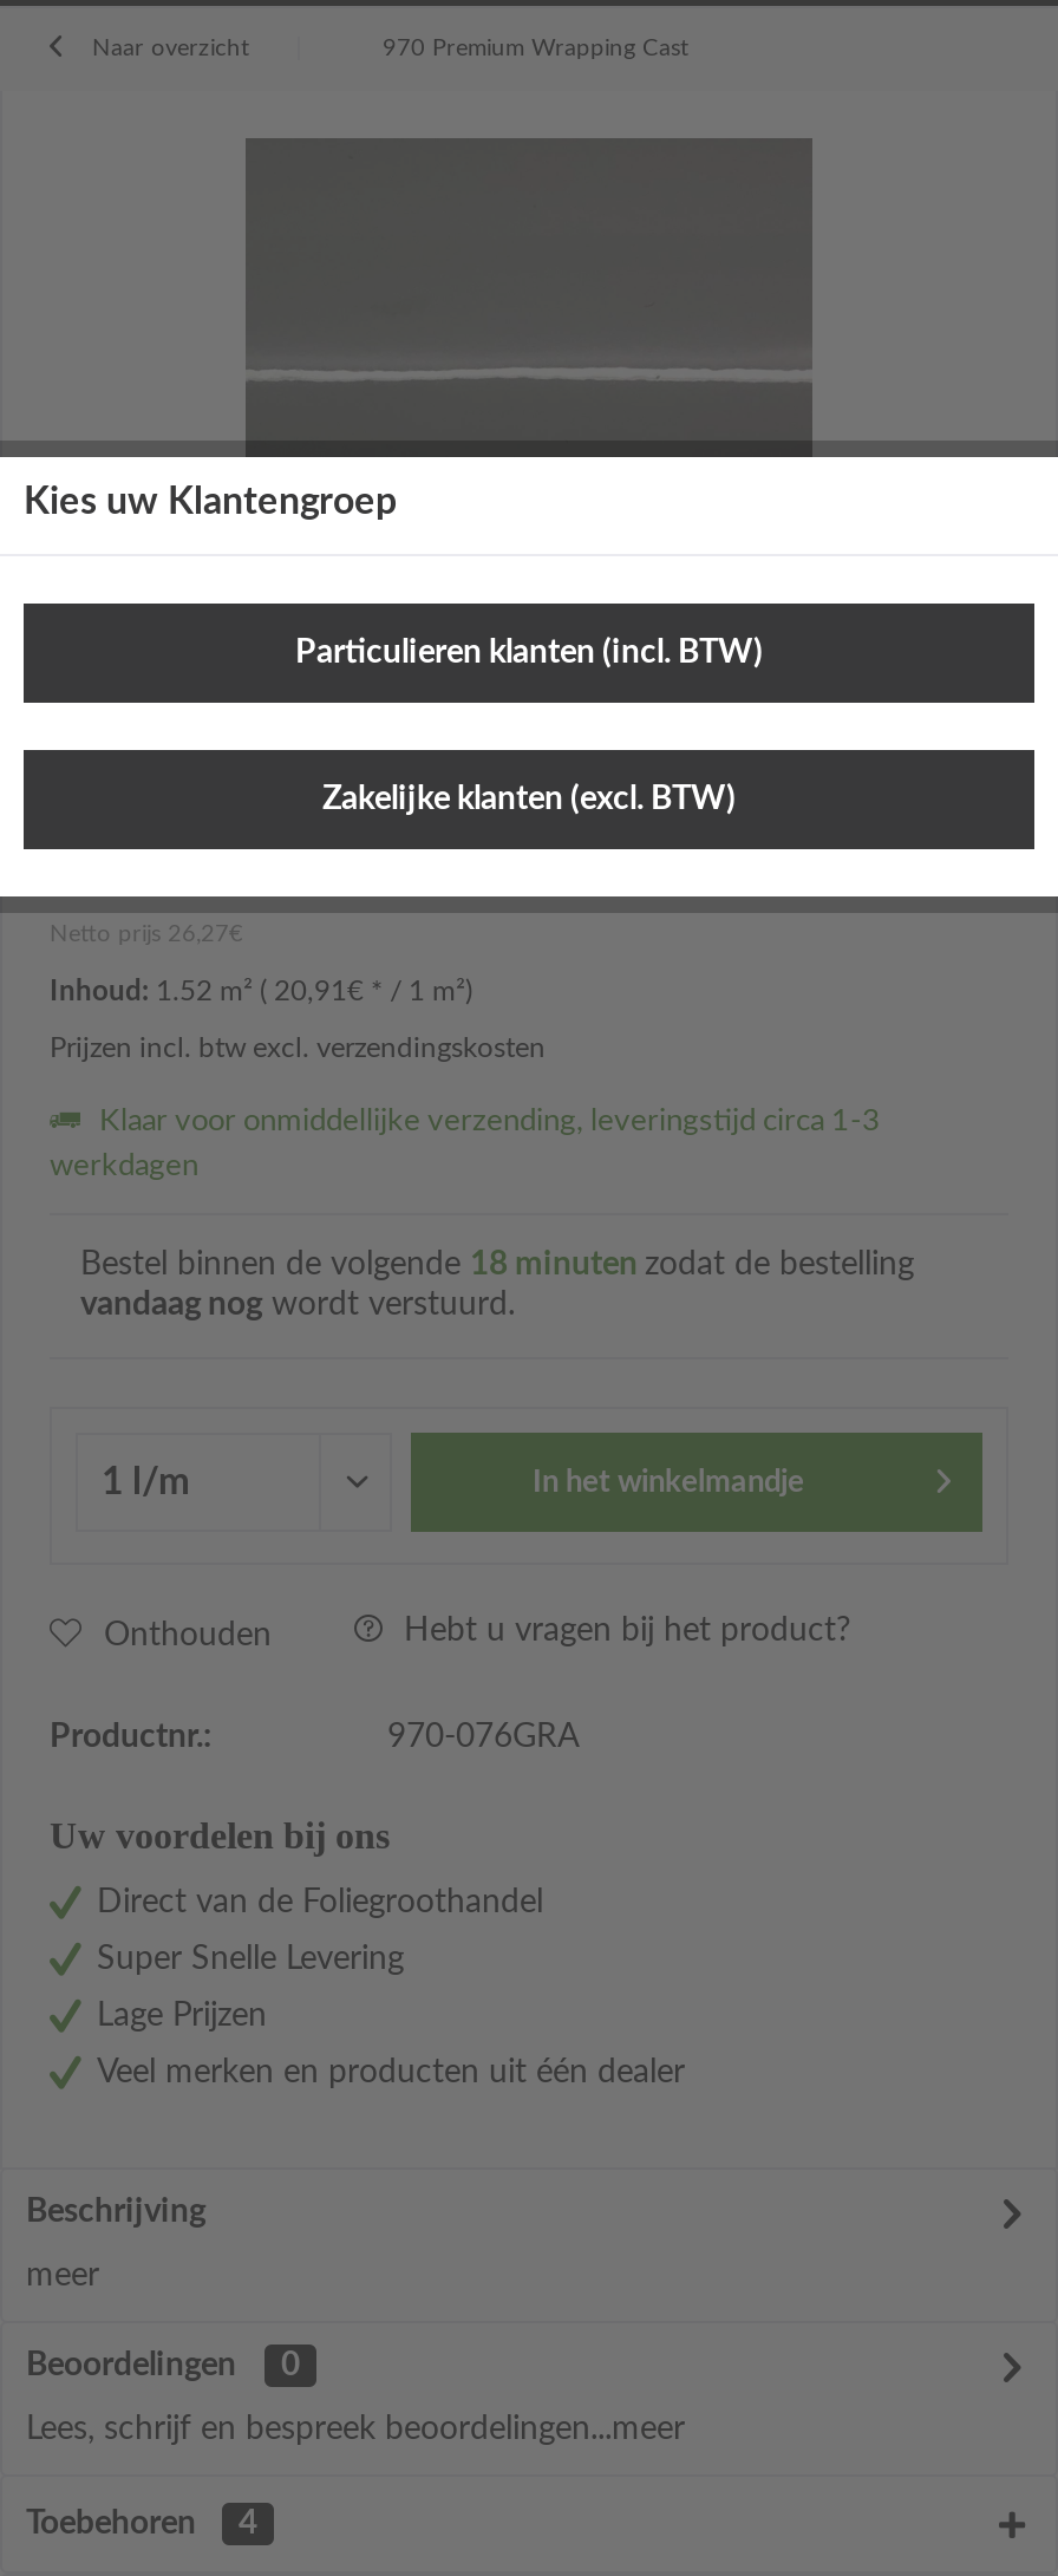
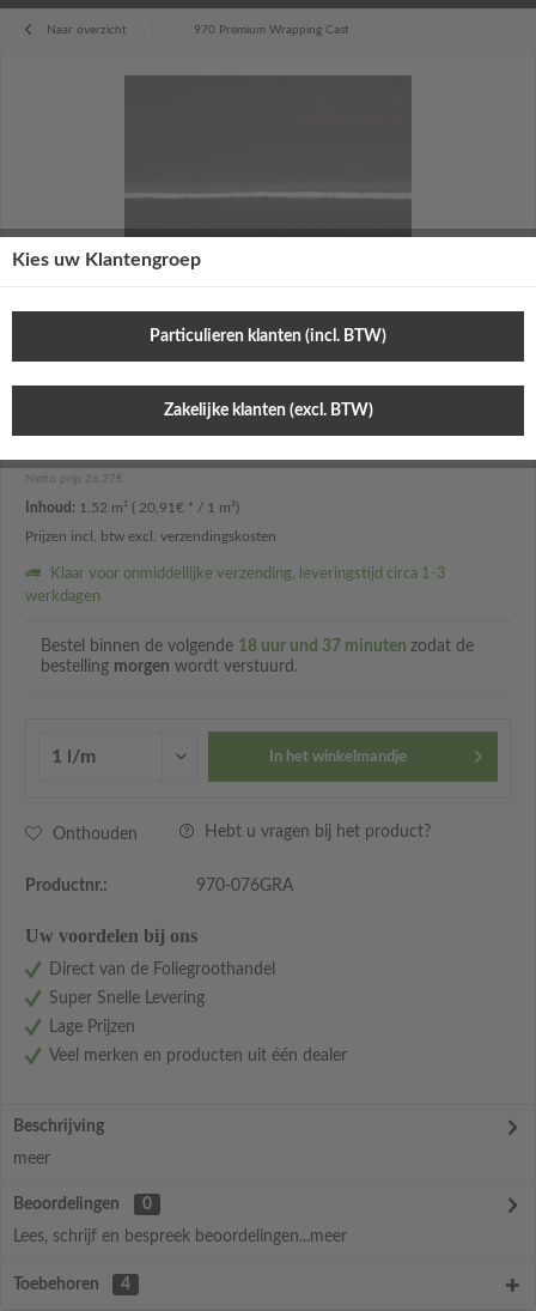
- Bestel binnen de volgende 18 minuten zodat de bestelling
- vandaag nog wordt verstuurd.
+ Bestel binnen de volgende 18 uur und 37 minuten zodat de
+ bestelling morgen wordt verstuurd.
